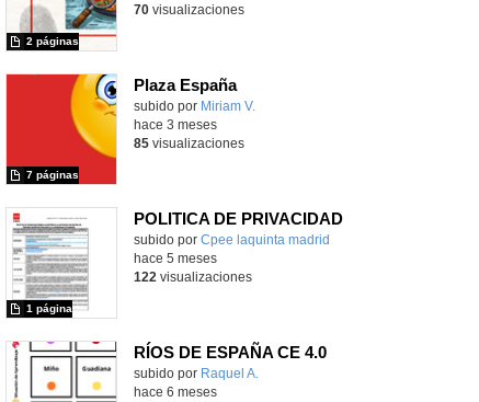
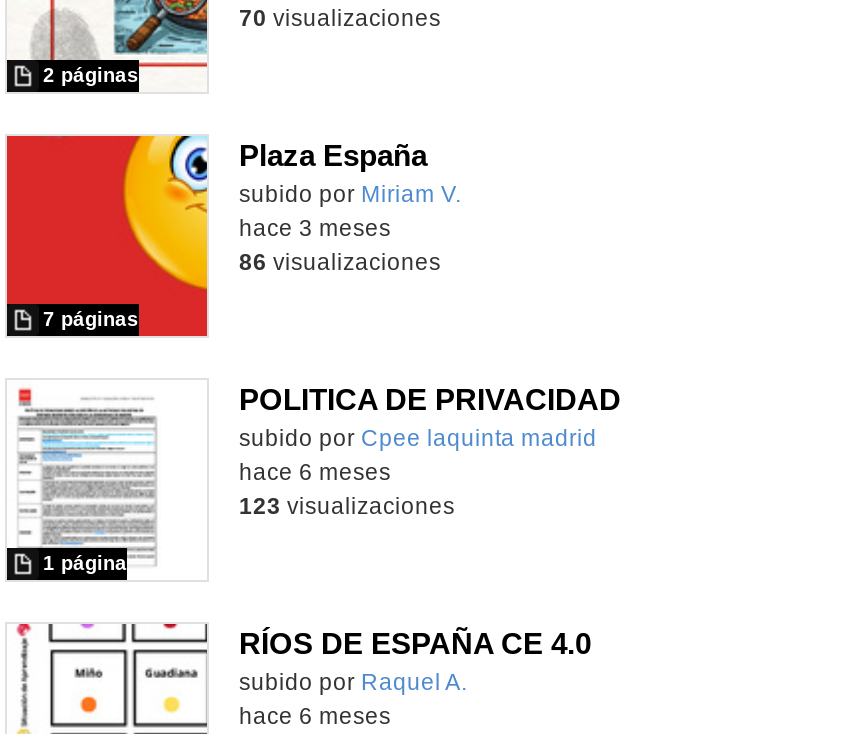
- 85 visualizaciones
+ 86 visualizaciones

- hace 5 meses
+ hace 6 meses

- 122 visualizaciones
+ 123 visualizaciones
